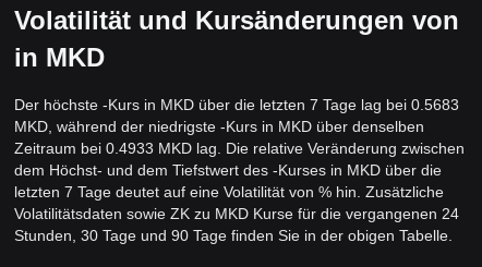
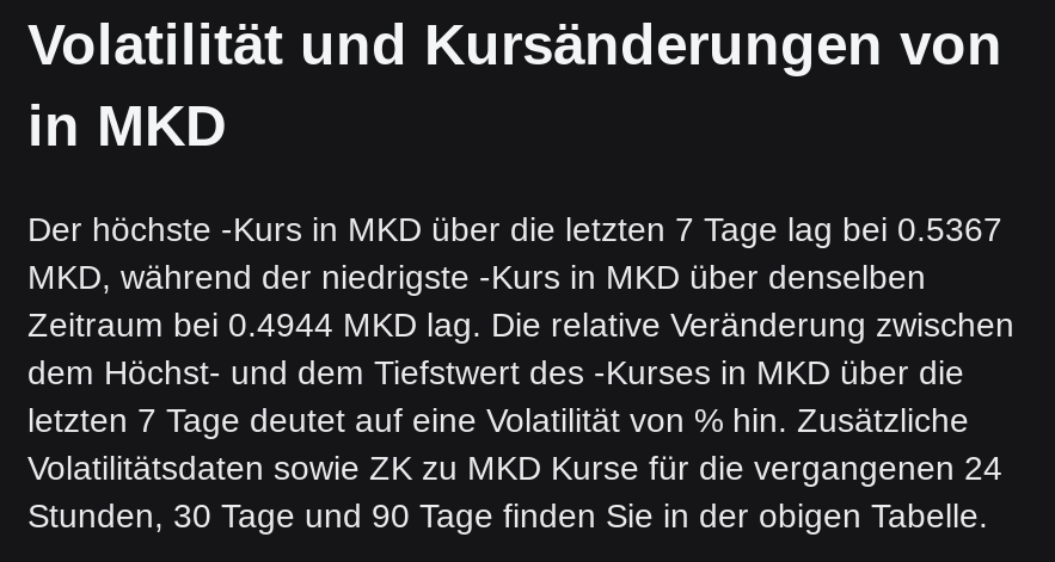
- Der höchste -Kurs in MKD über die letzten 7 Tage lag bei 0.5683
+ Der höchste -Kurs in MKD über die letzten 7 Tage lag bei 0.5367

- Zeitraum bei 0.4933 MKD lag. Die relative Veränderung zwischen
+ Zeitraum bei 0.4944 MKD lag. Die relative Veränderung zwischen
